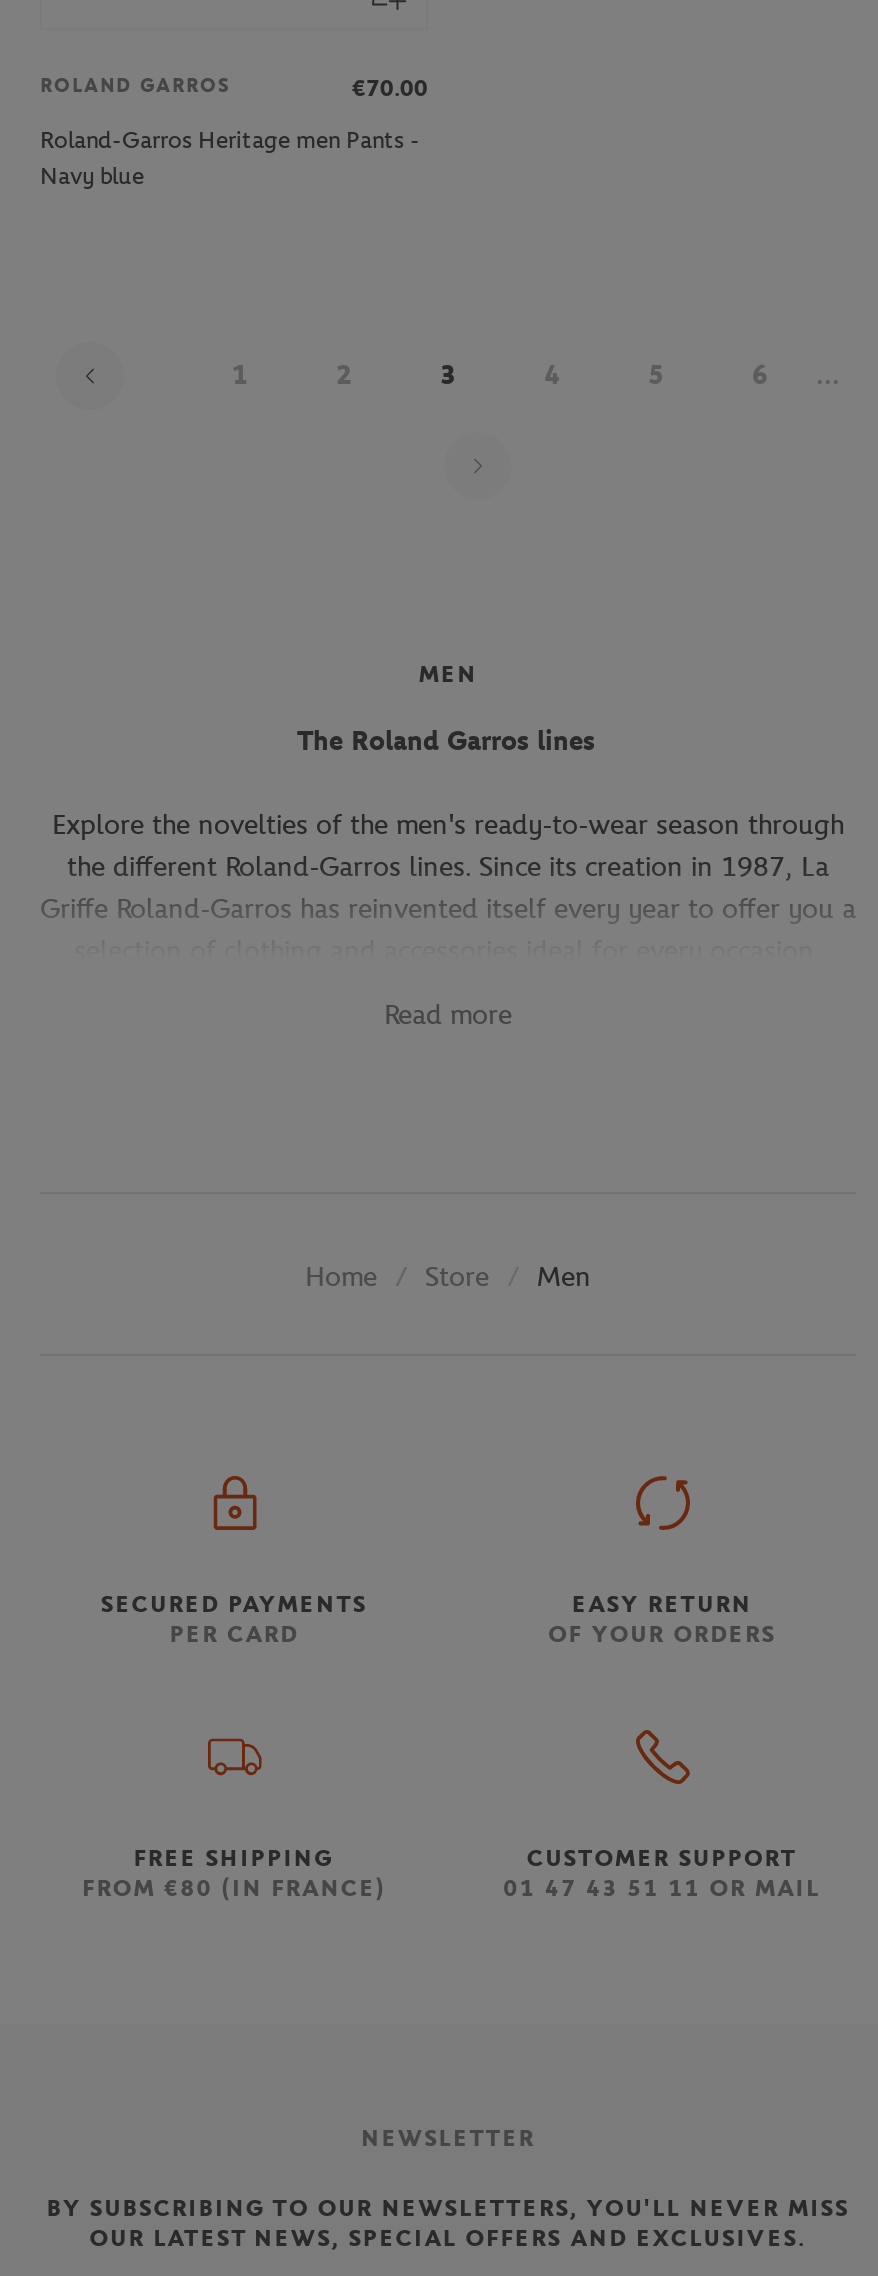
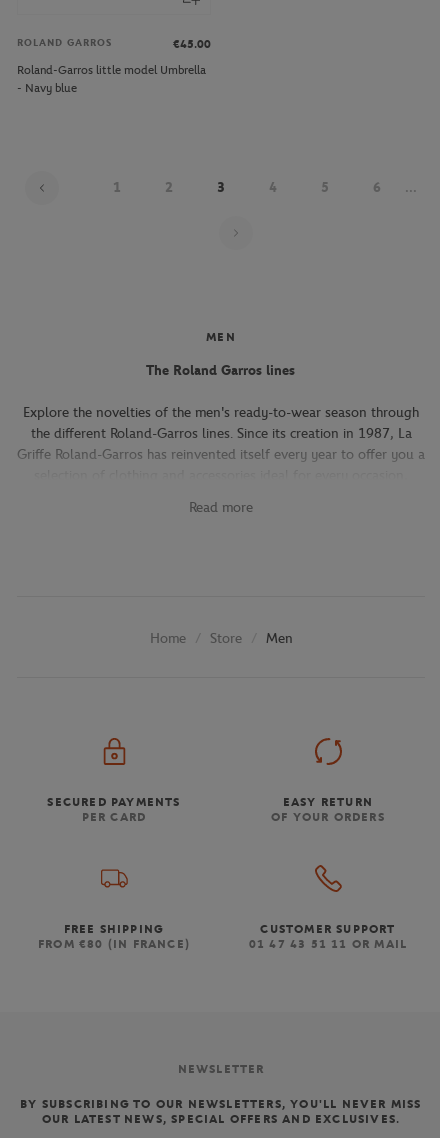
- €70.00
+ €45.00

- Roland-Garros Heritage men Pants -
- Navy blue
+ Roland-Garros little model Umbrella
+ - Navy blue
